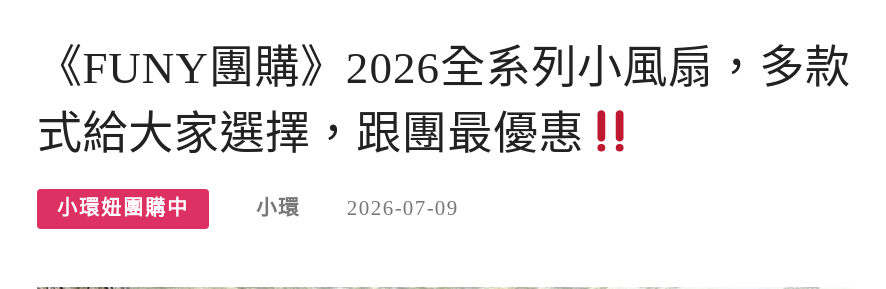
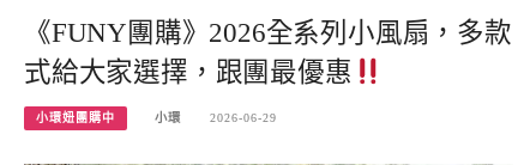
- 2026-07-09
+ 2026-06-29
